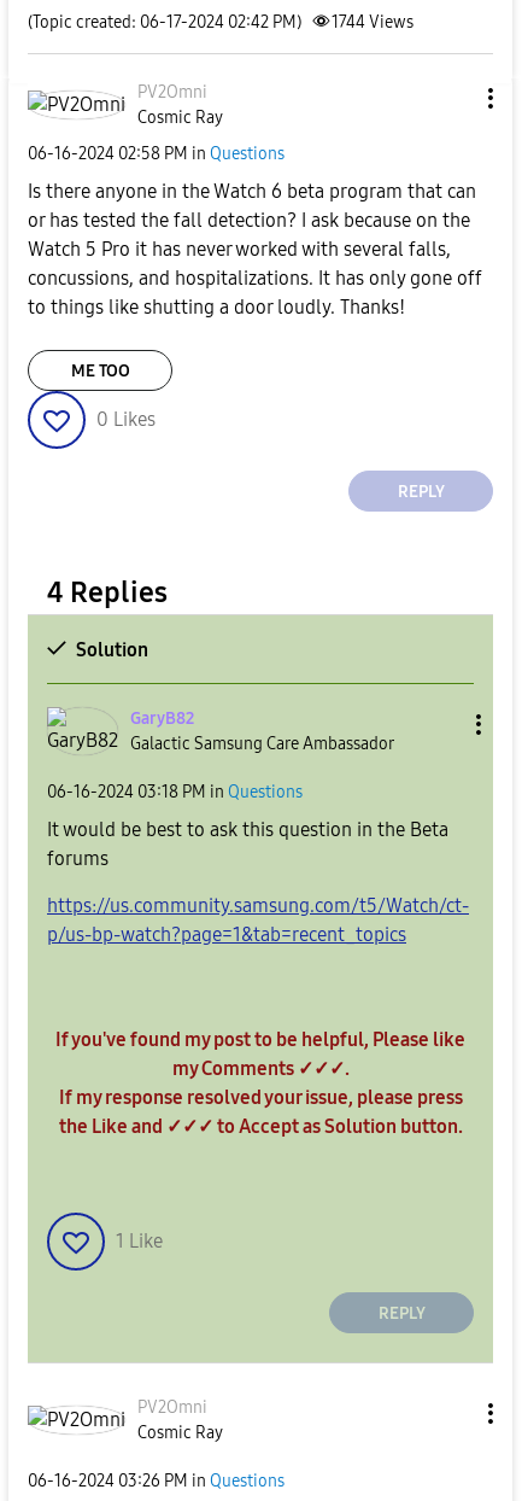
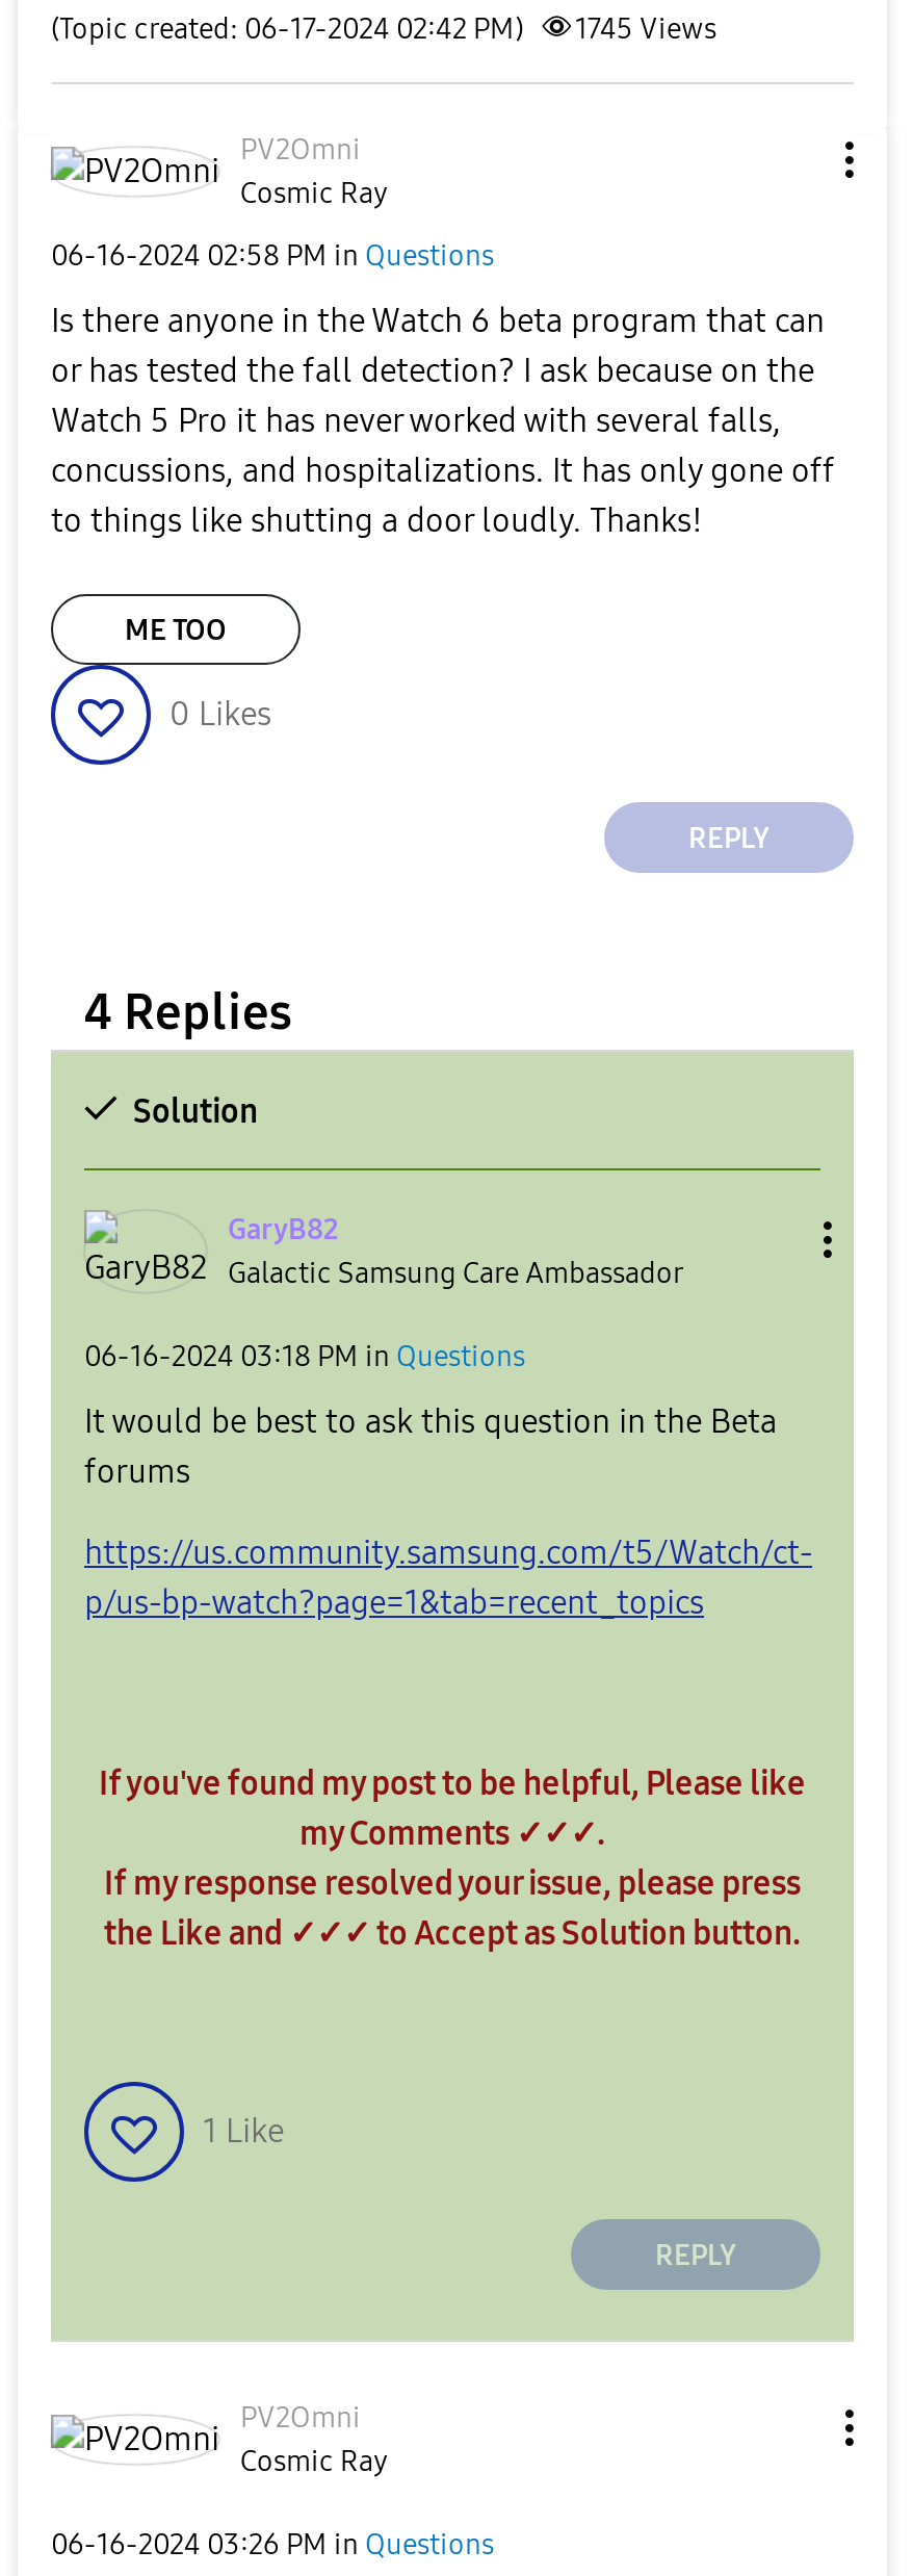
- (Topic created: 06-17-2024 02:42 PM) 1744 Views
+ (Topic created: 06-17-2024 02:42 PM) 1745 Views
